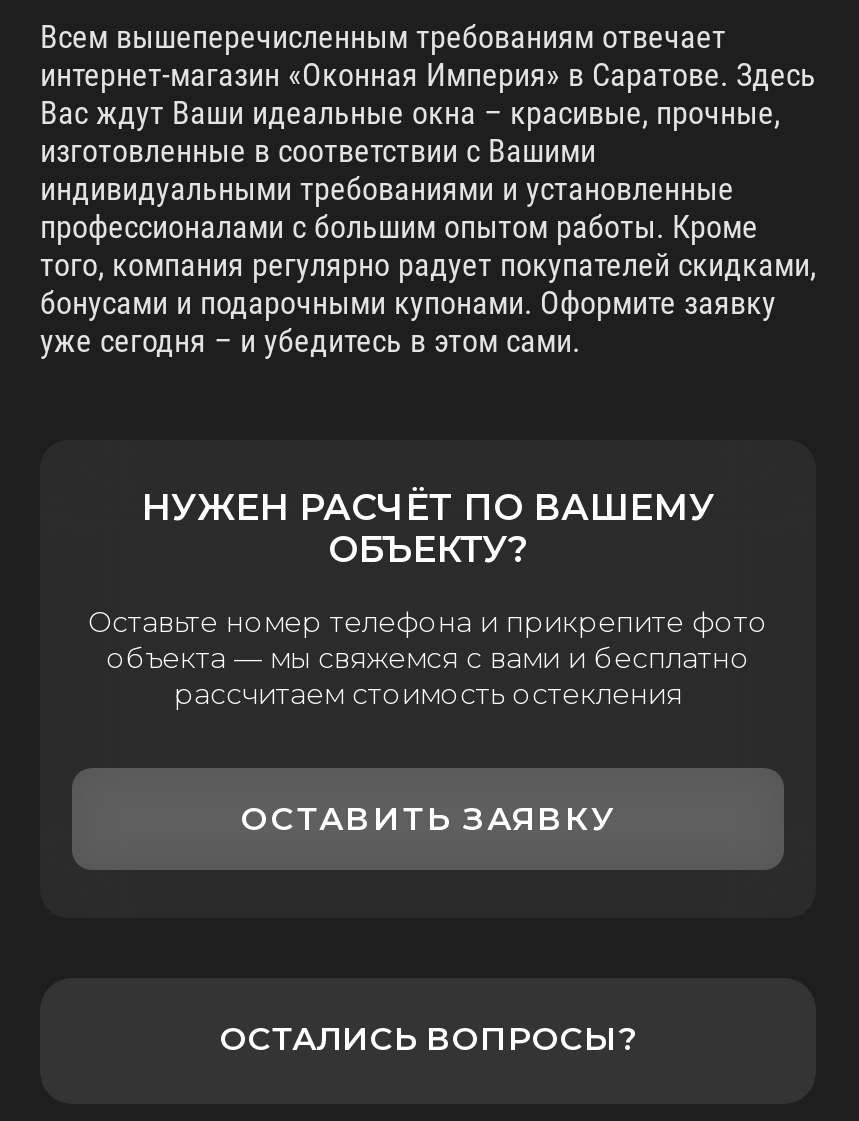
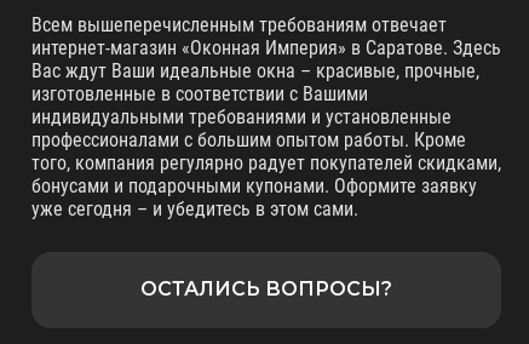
- НУЖЕН РАСЧЁТ ПО ВАШЕМУ
- ОБЪЕКТУ?
- Оставьте номер телефона и прикрепите фото
- объекта — мы свяжемся с вами и бесплатно
- рассчитаем стоимость остекления
- ОСТАВИТЬ ЗАЯВКУ
